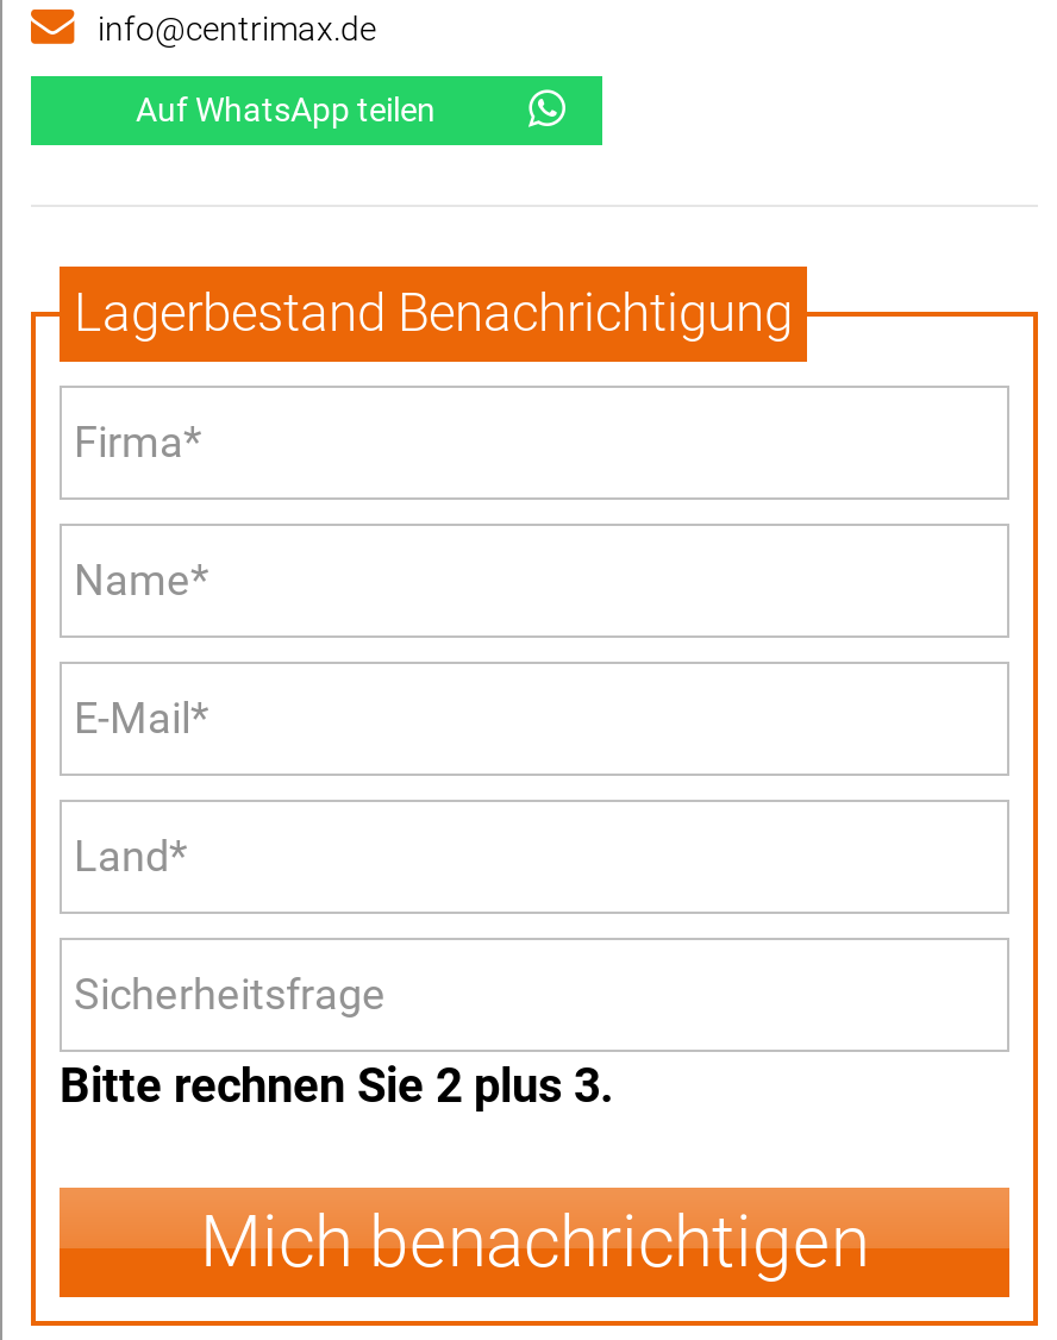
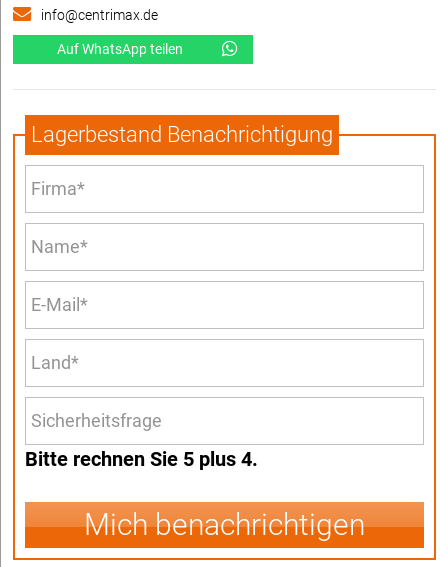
- Bitte rechnen Sie 2 plus 3.
+ Bitte rechnen Sie 5 plus 4.
